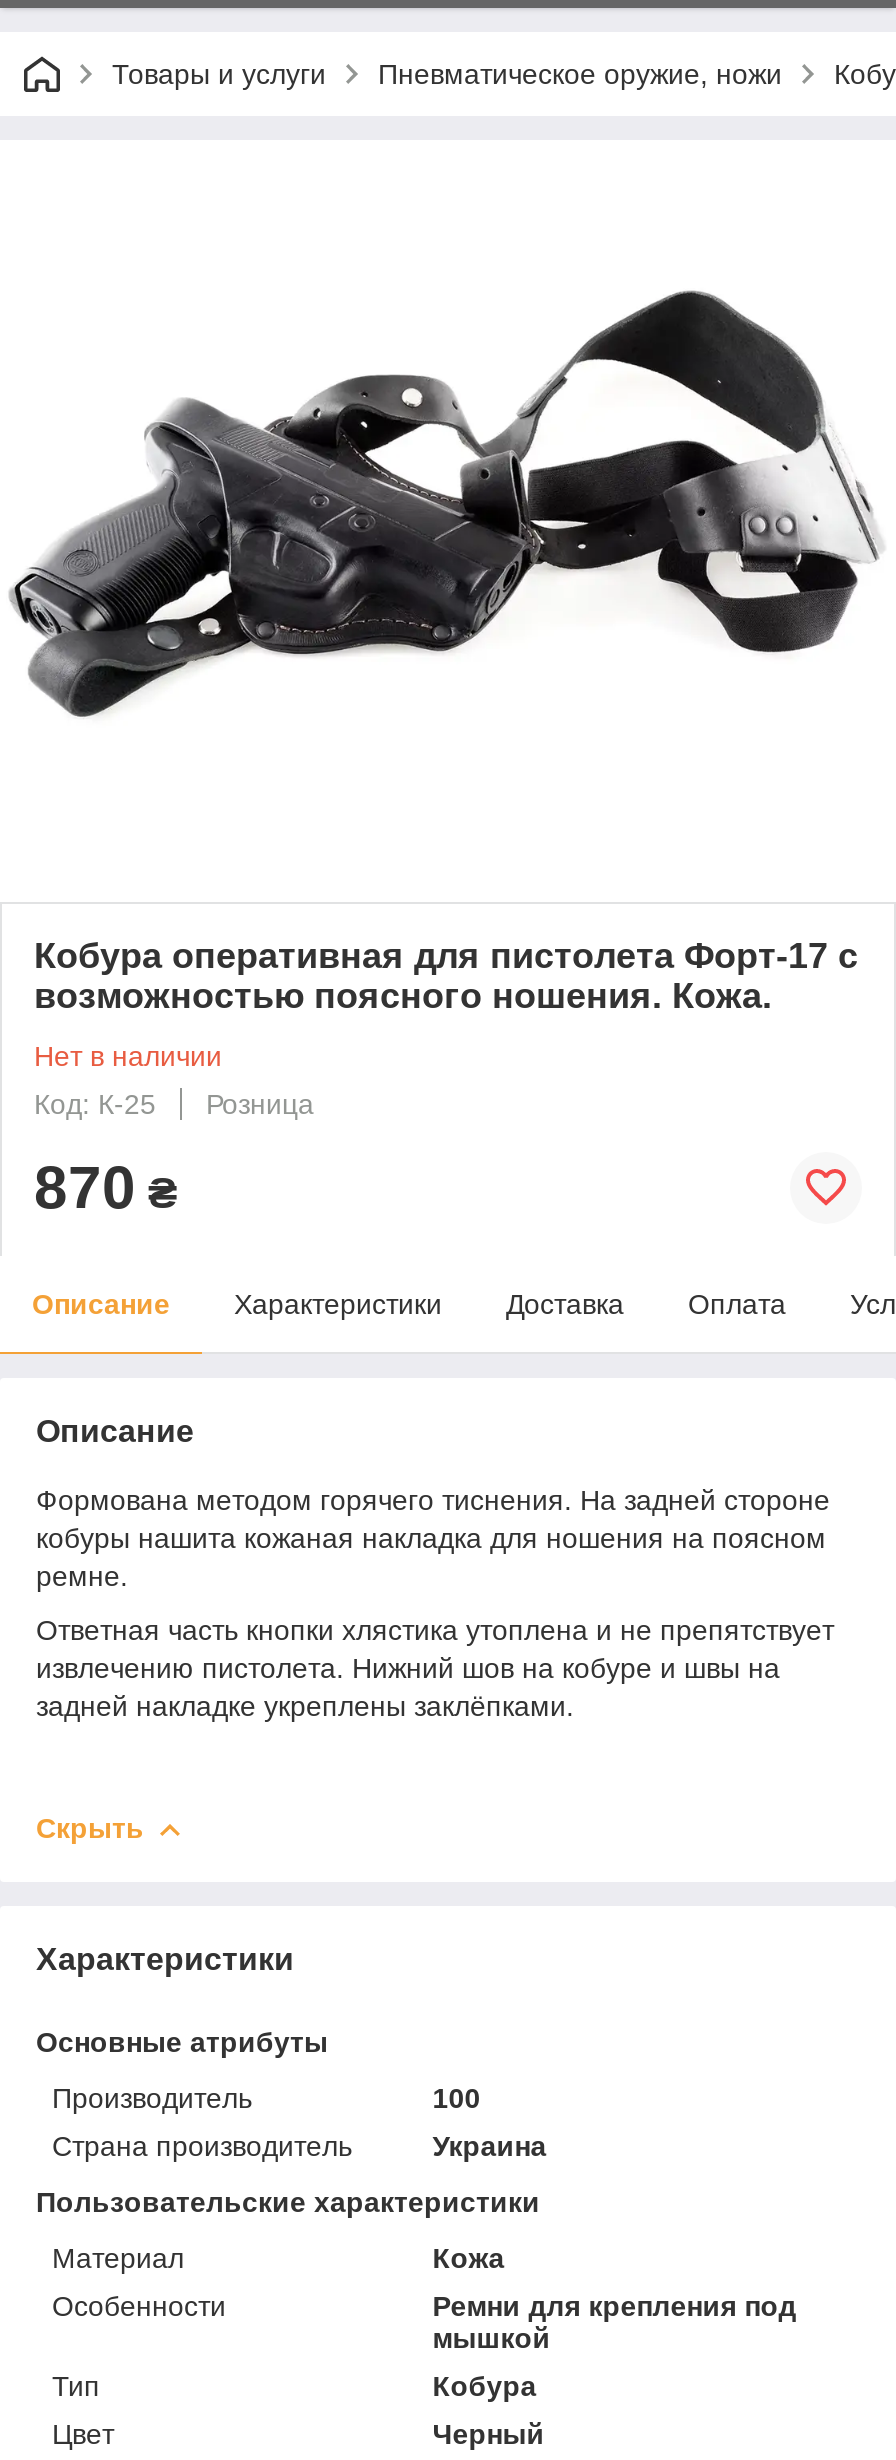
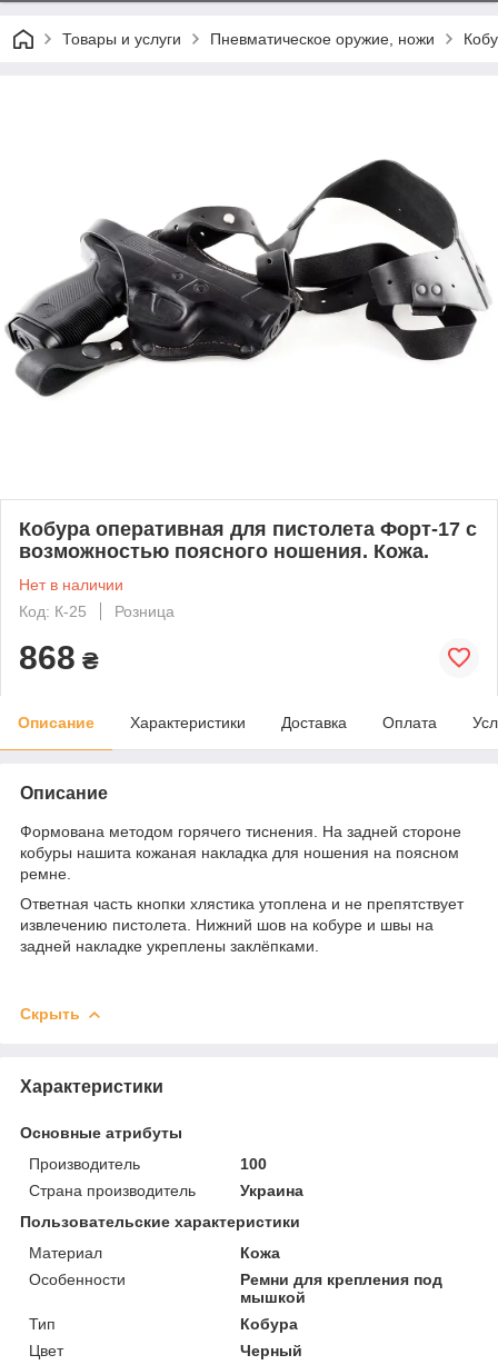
- 870 ₴
+ 868 ₴
